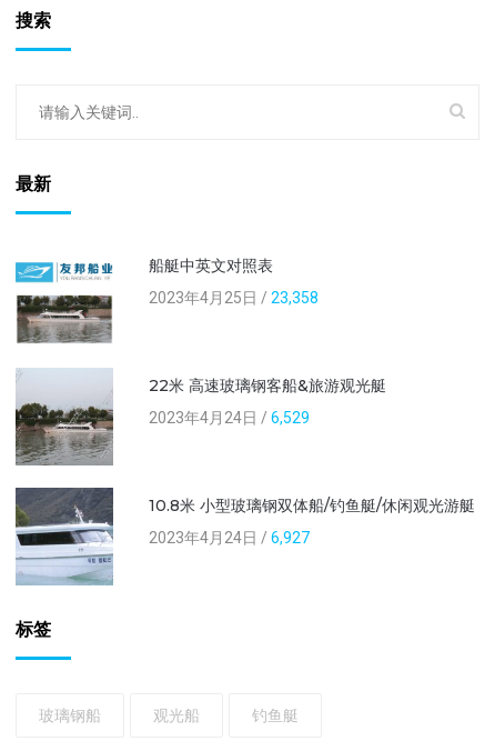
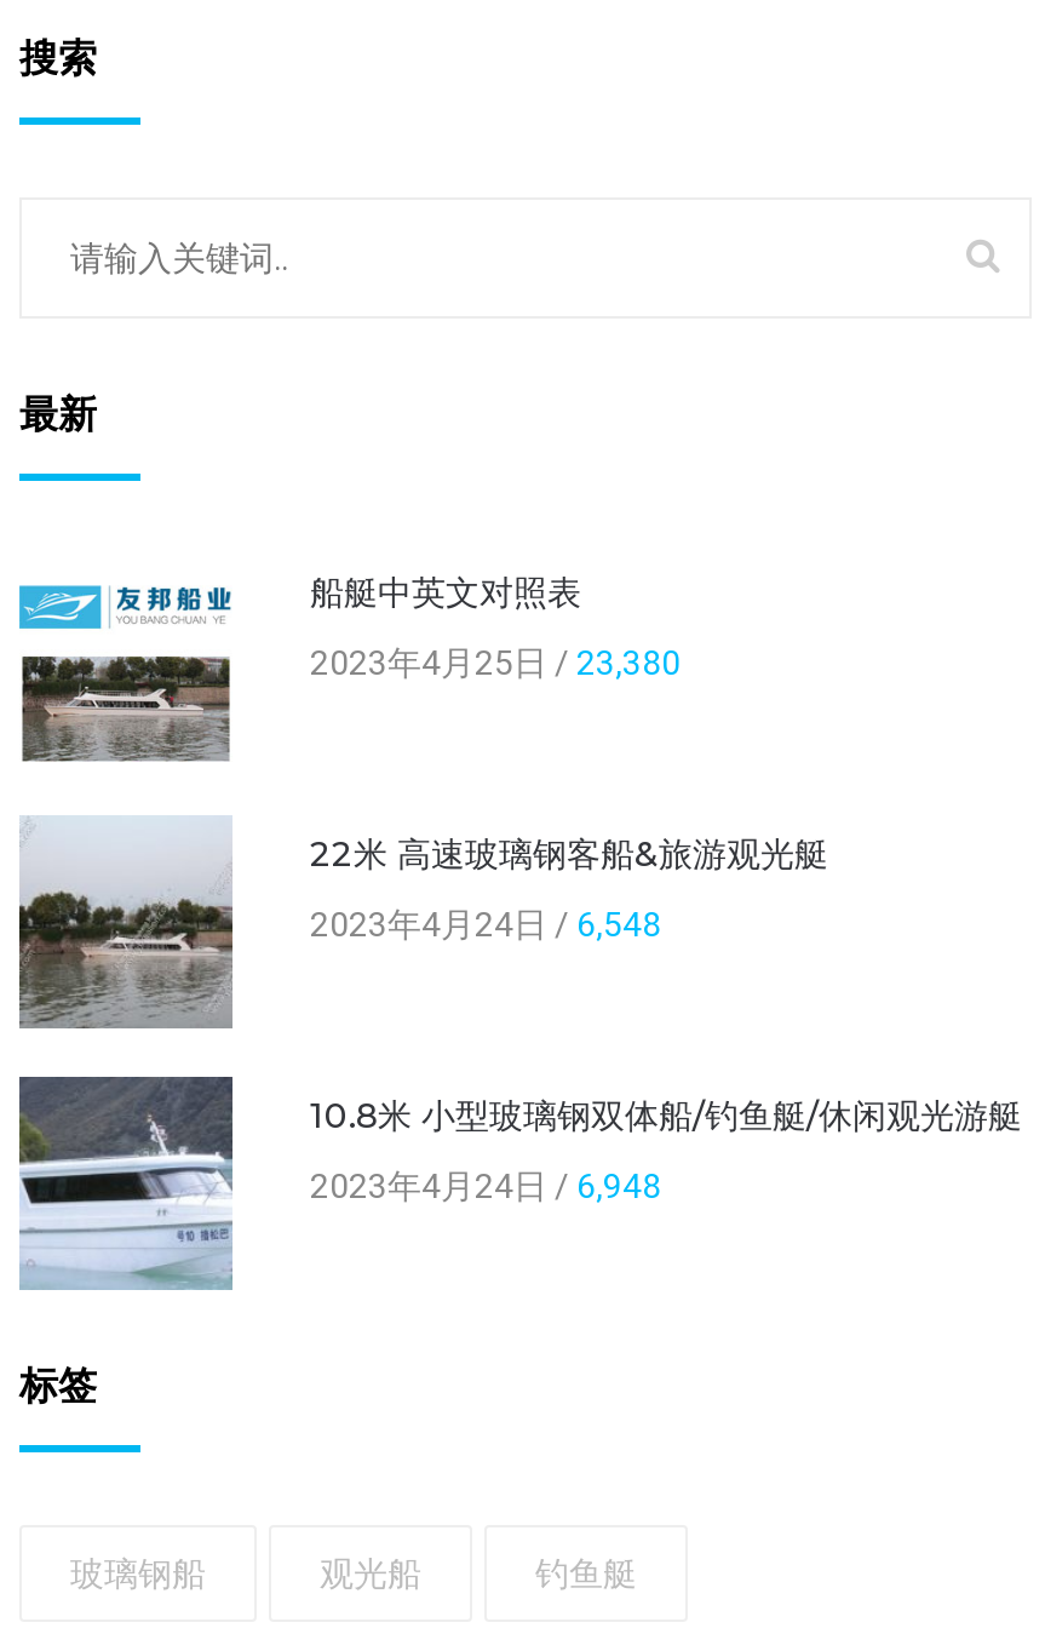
- 2023年4月25日 / 23,358
+ 2023年4月25日 / 23,380

- 2023年4月24日 / 6,529
+ 2023年4月24日 / 6,548

- 2023年4月24日 / 6,927
+ 2023年4月24日 / 6,948
